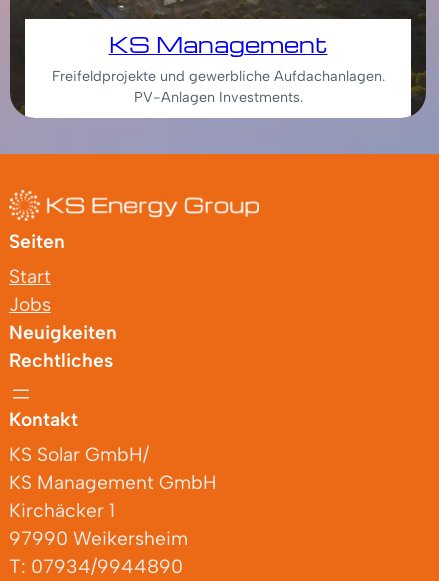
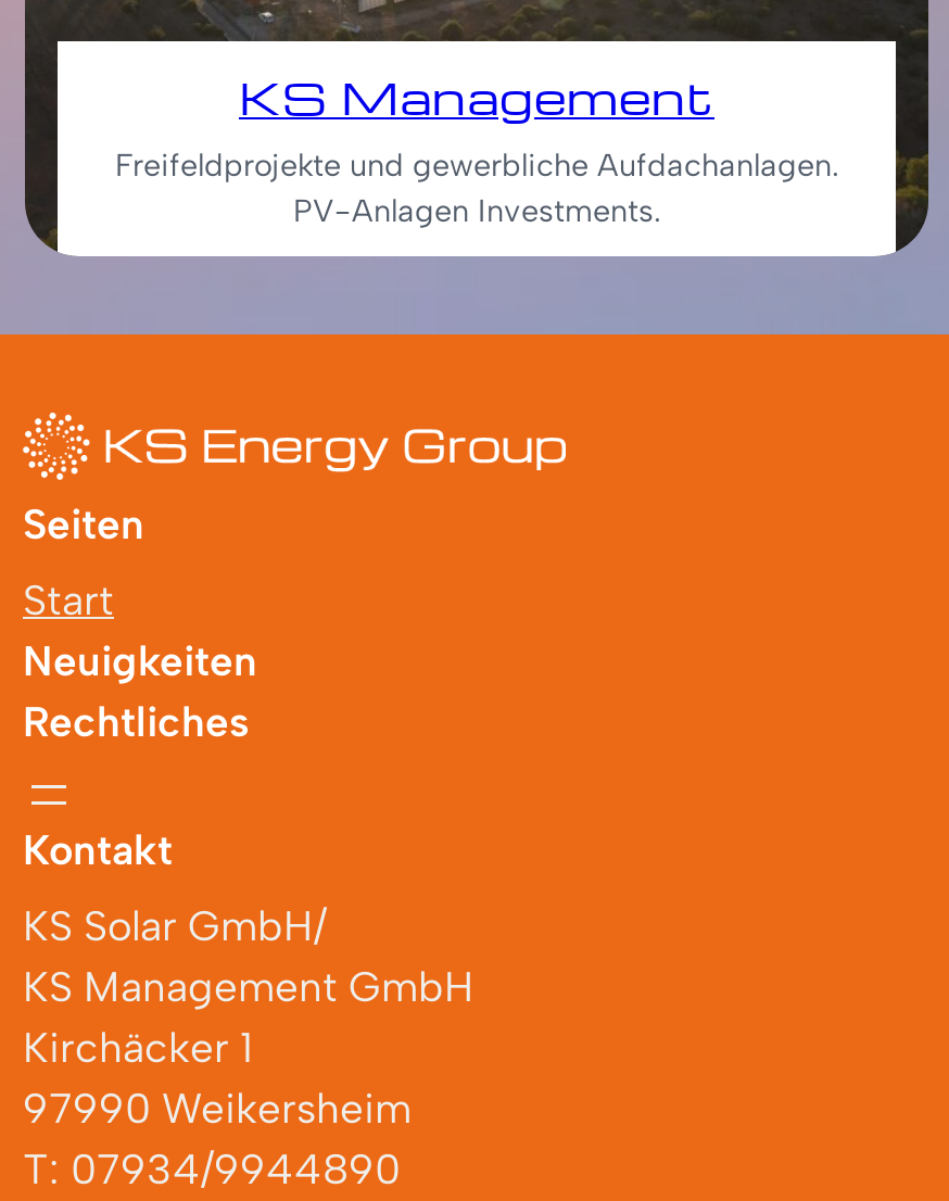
- Jobs
